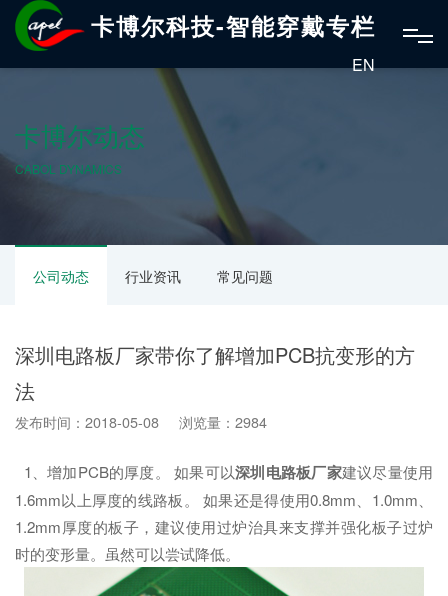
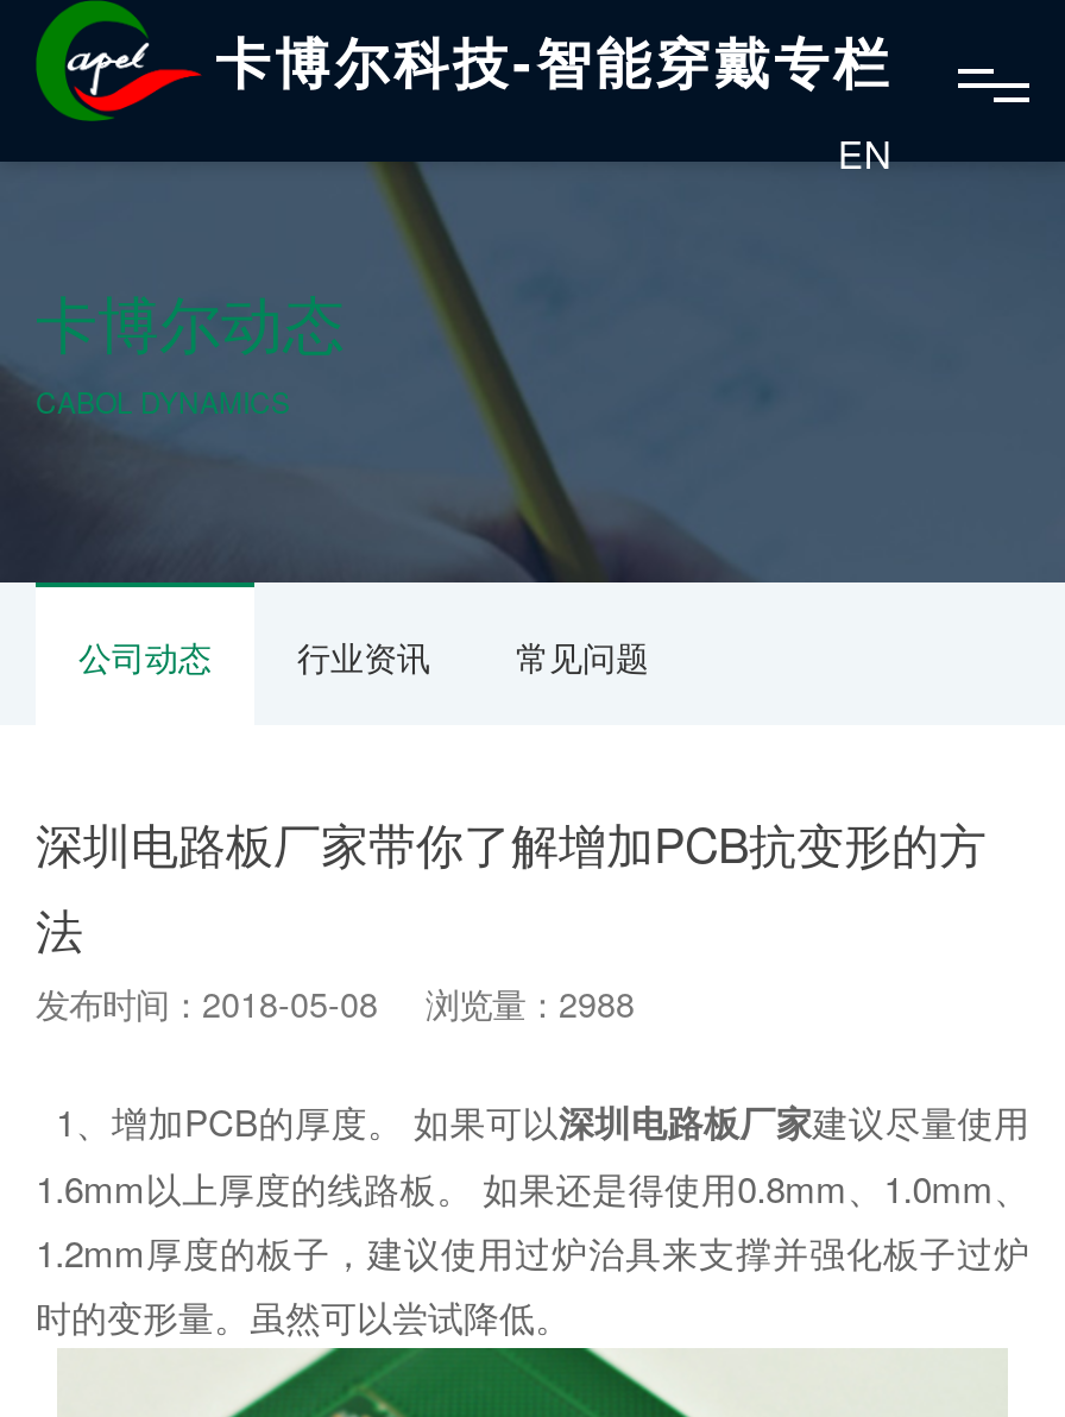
- 发布时间：2018-05-08 浏览量：2984
+ 发布时间：2018-05-08 浏览量：2988
